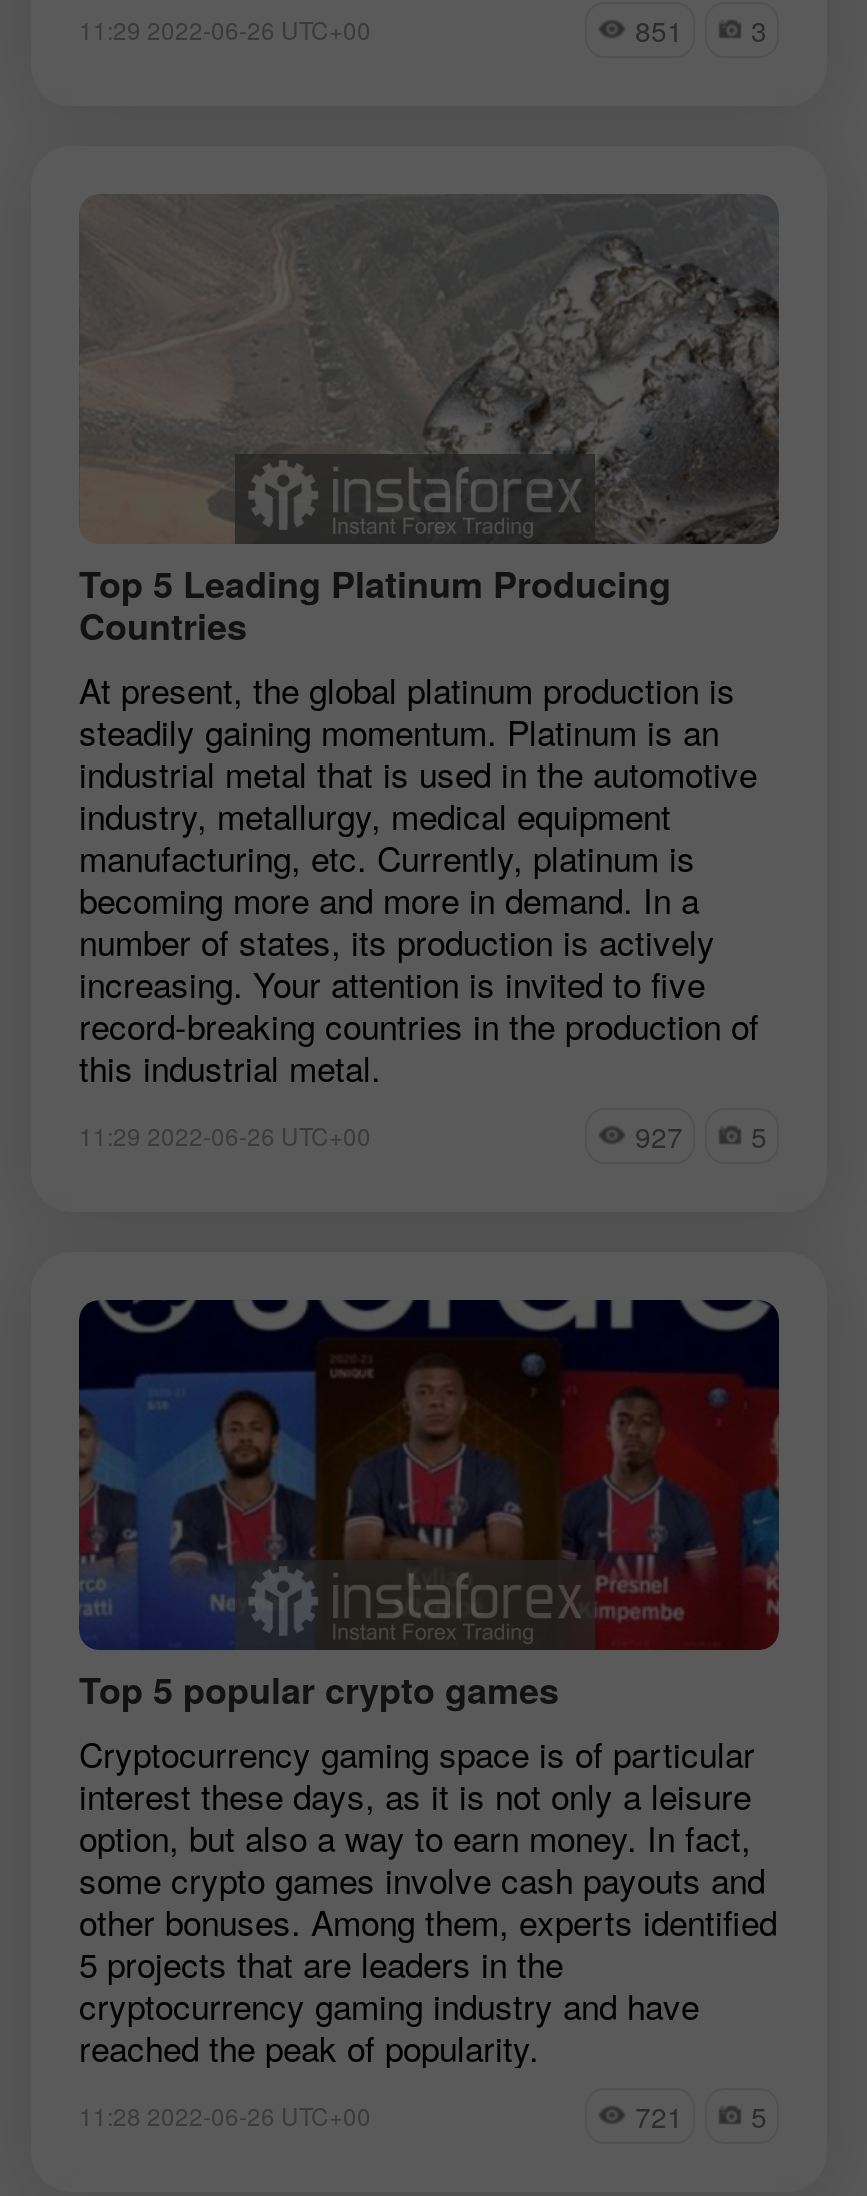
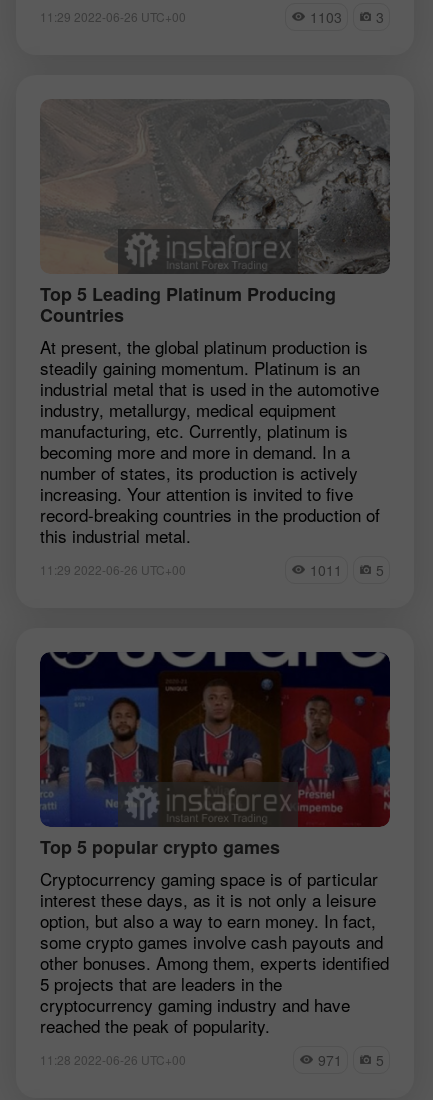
- 851 3
+ 1103 3

- 927 5
+ 1011 5

- 721 5
+ 971 5
